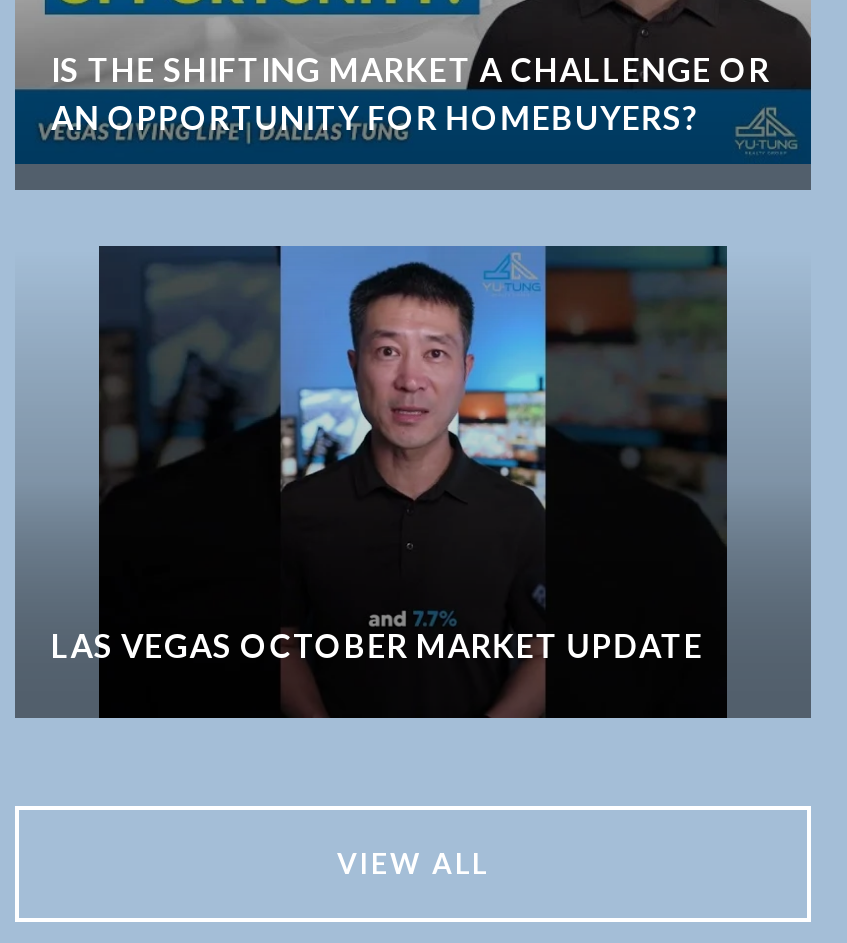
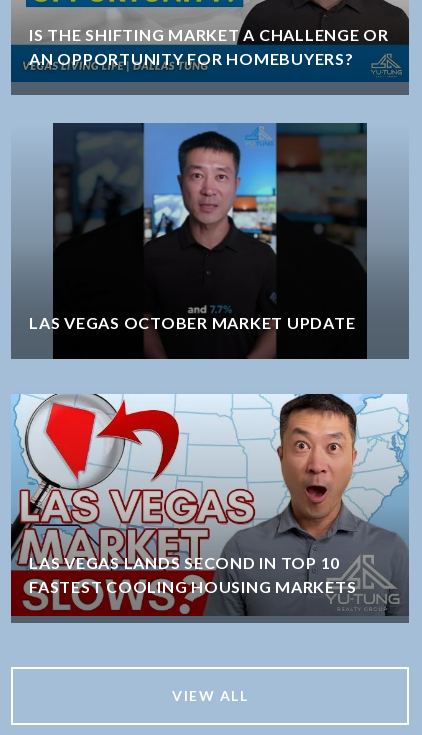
+ [image]
+ LAS VEGAS LANDS SECOND IN TOP 10
+ FASTEST COOLING HOUSING MARKETS
